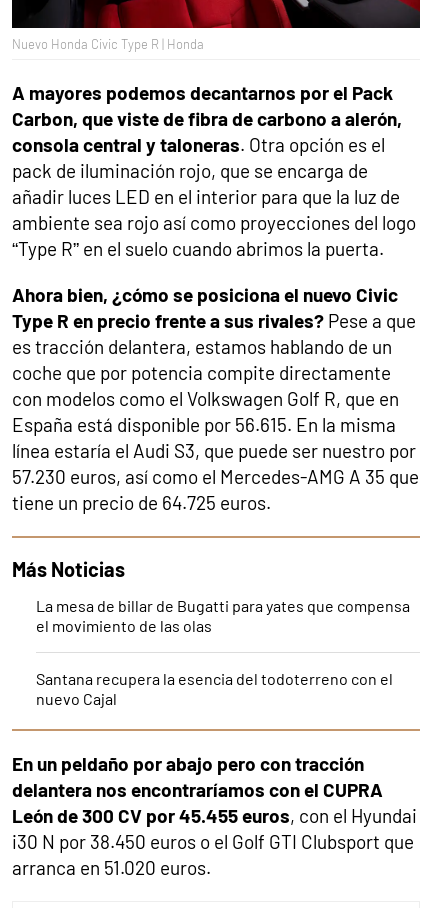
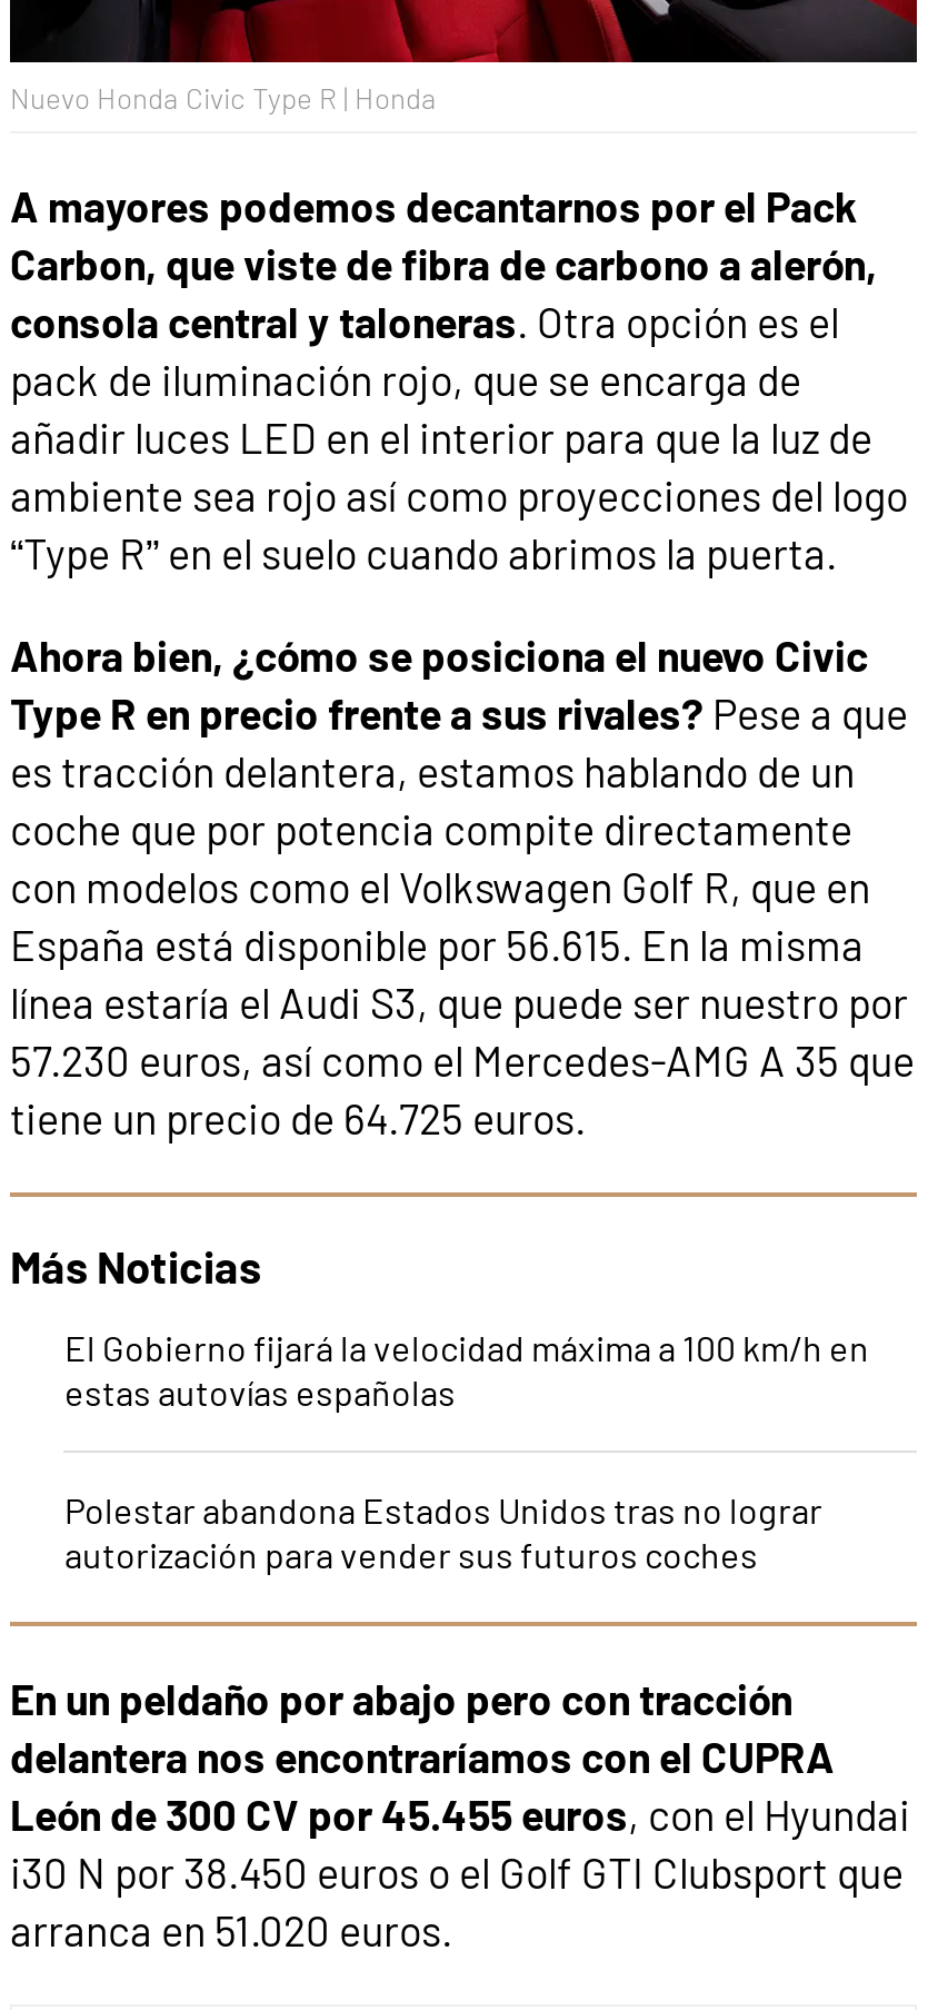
- La mesa de billar de Bugatti para yates que compensa
- el movimiento de las olas
+ El Gobierno fijará la velocidad máxima a 100 km/h en
+ estas autovías españolas

- Santana recupera la esencia del todoterreno con el
- nuevo Cajal
+ Polestar abandona Estados Unidos tras no lograr
+ autorización para vender sus futuros coches
